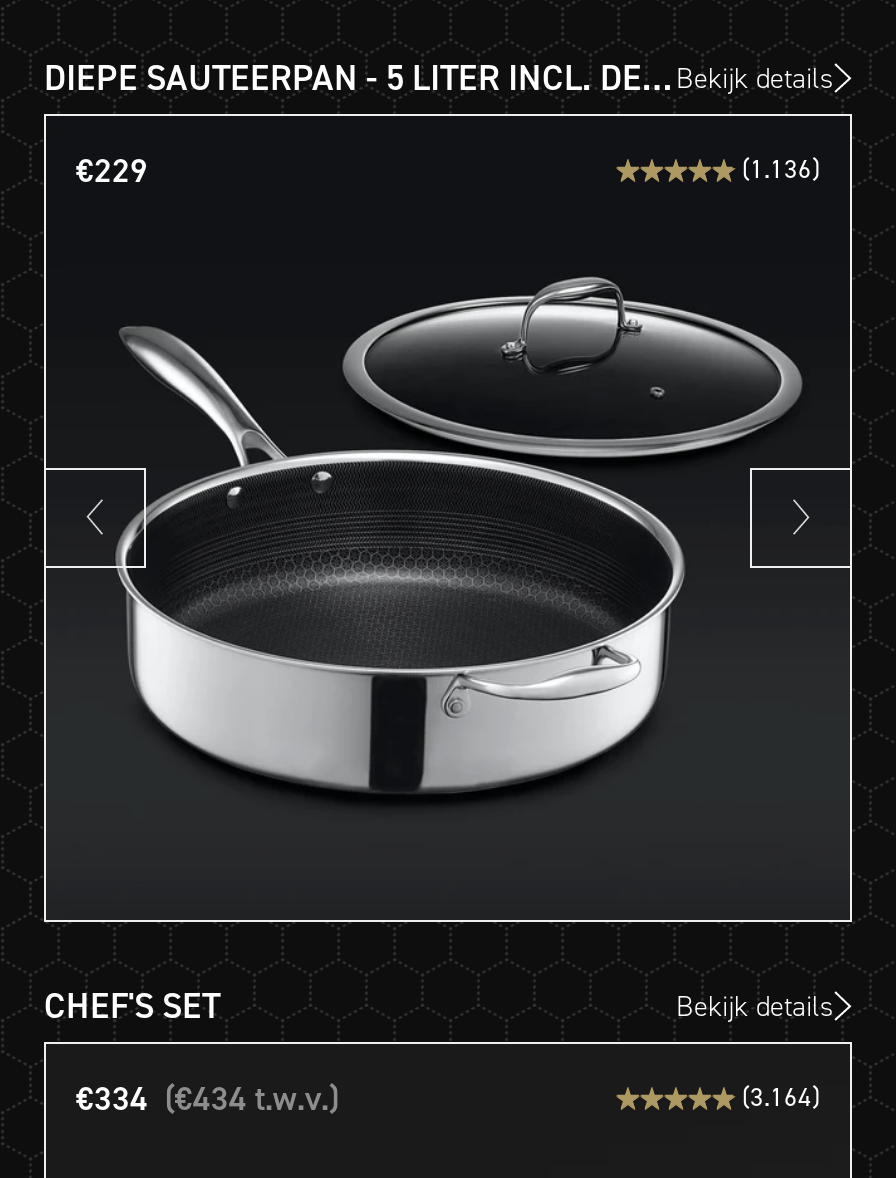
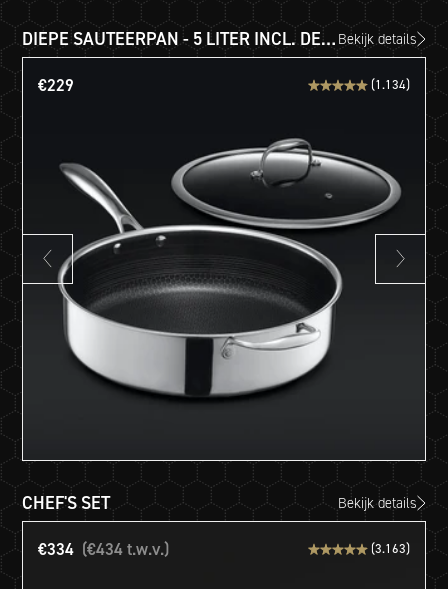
- (1.136)
+ (1.134)

- (3.164)
+ (3.163)
